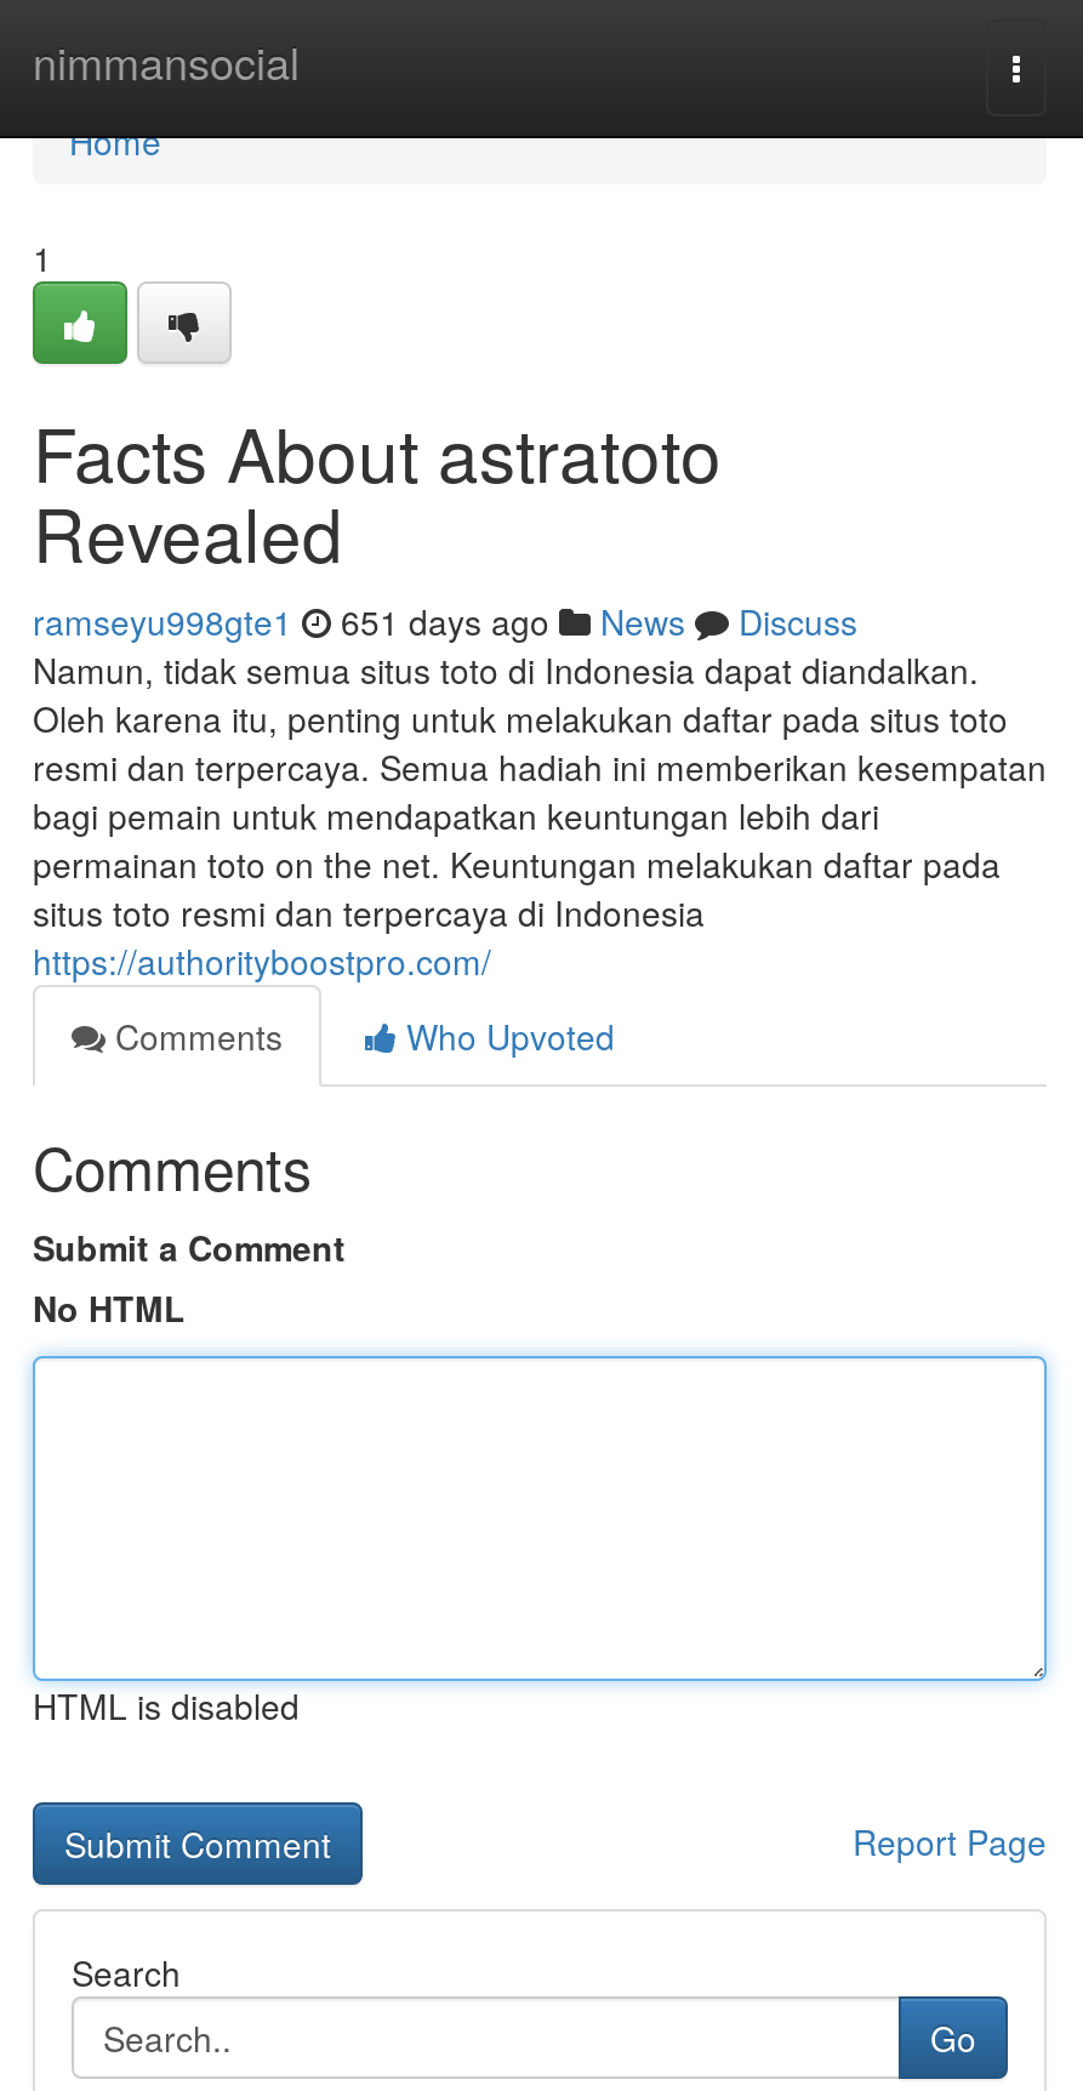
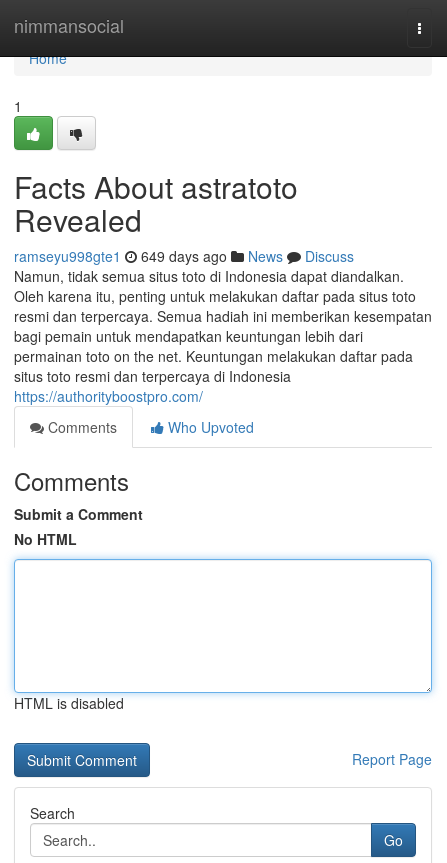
- ramseyu998gte1 651 days ago News Discuss
+ ramseyu998gte1 649 days ago News Discuss
